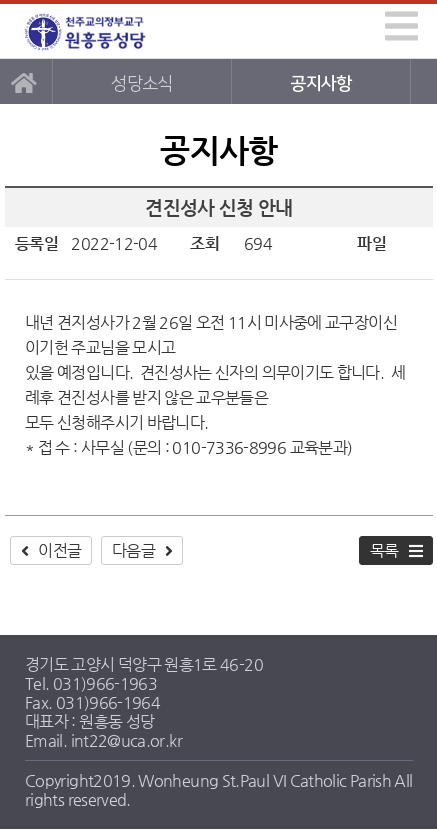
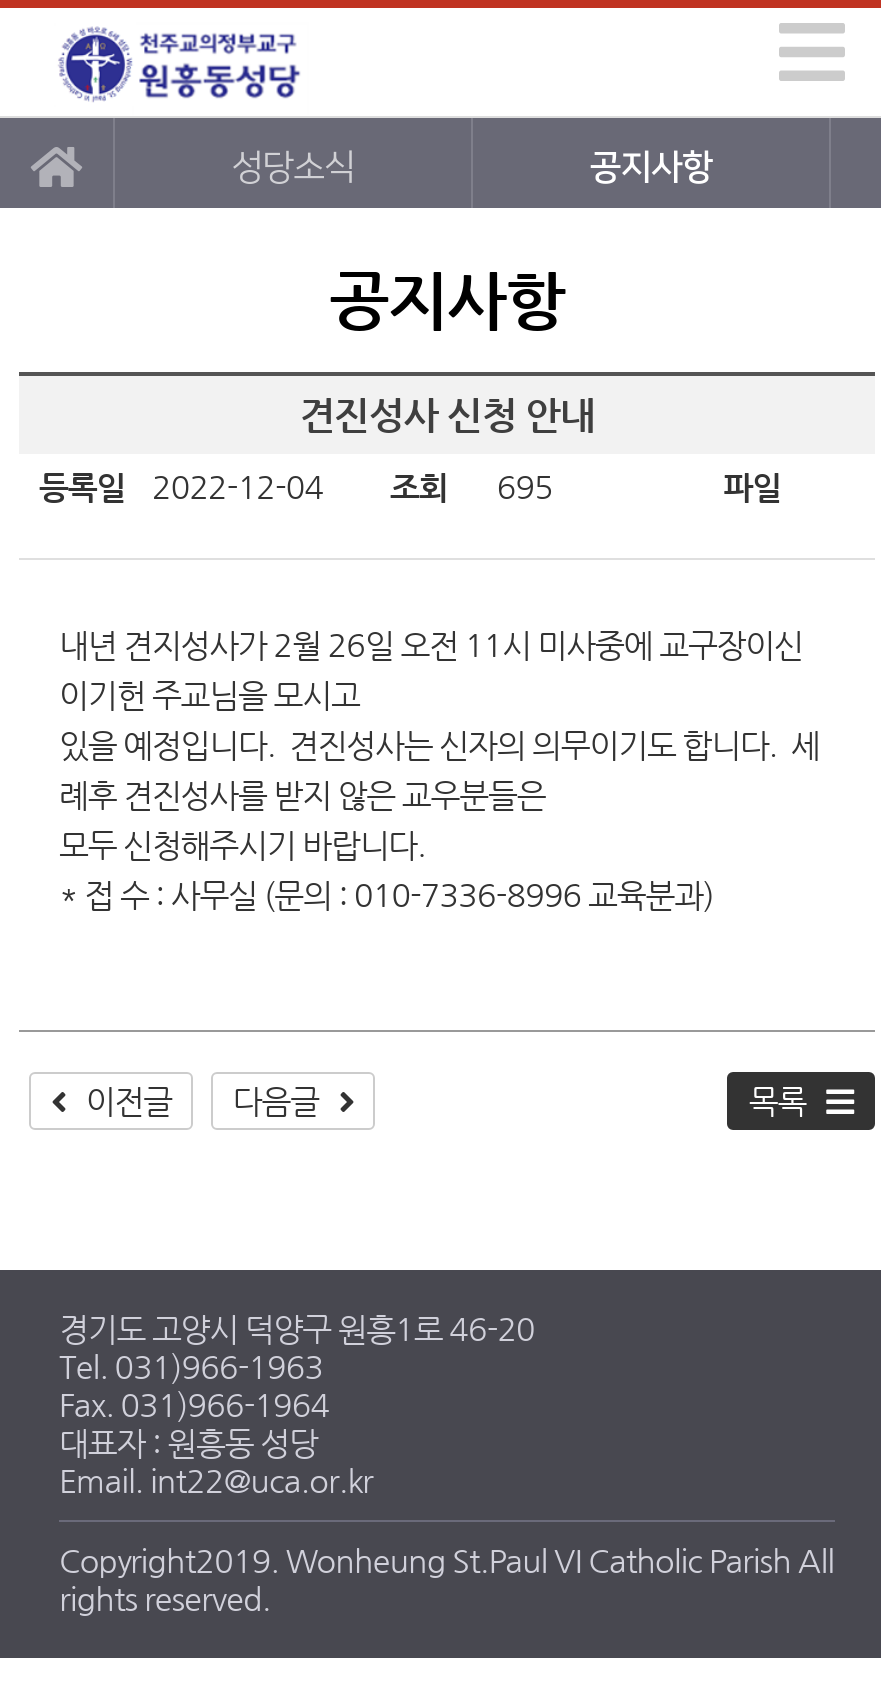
- 등록일 2022-12-04 조회 694
+ 등록일 2022-12-04 조회 695
